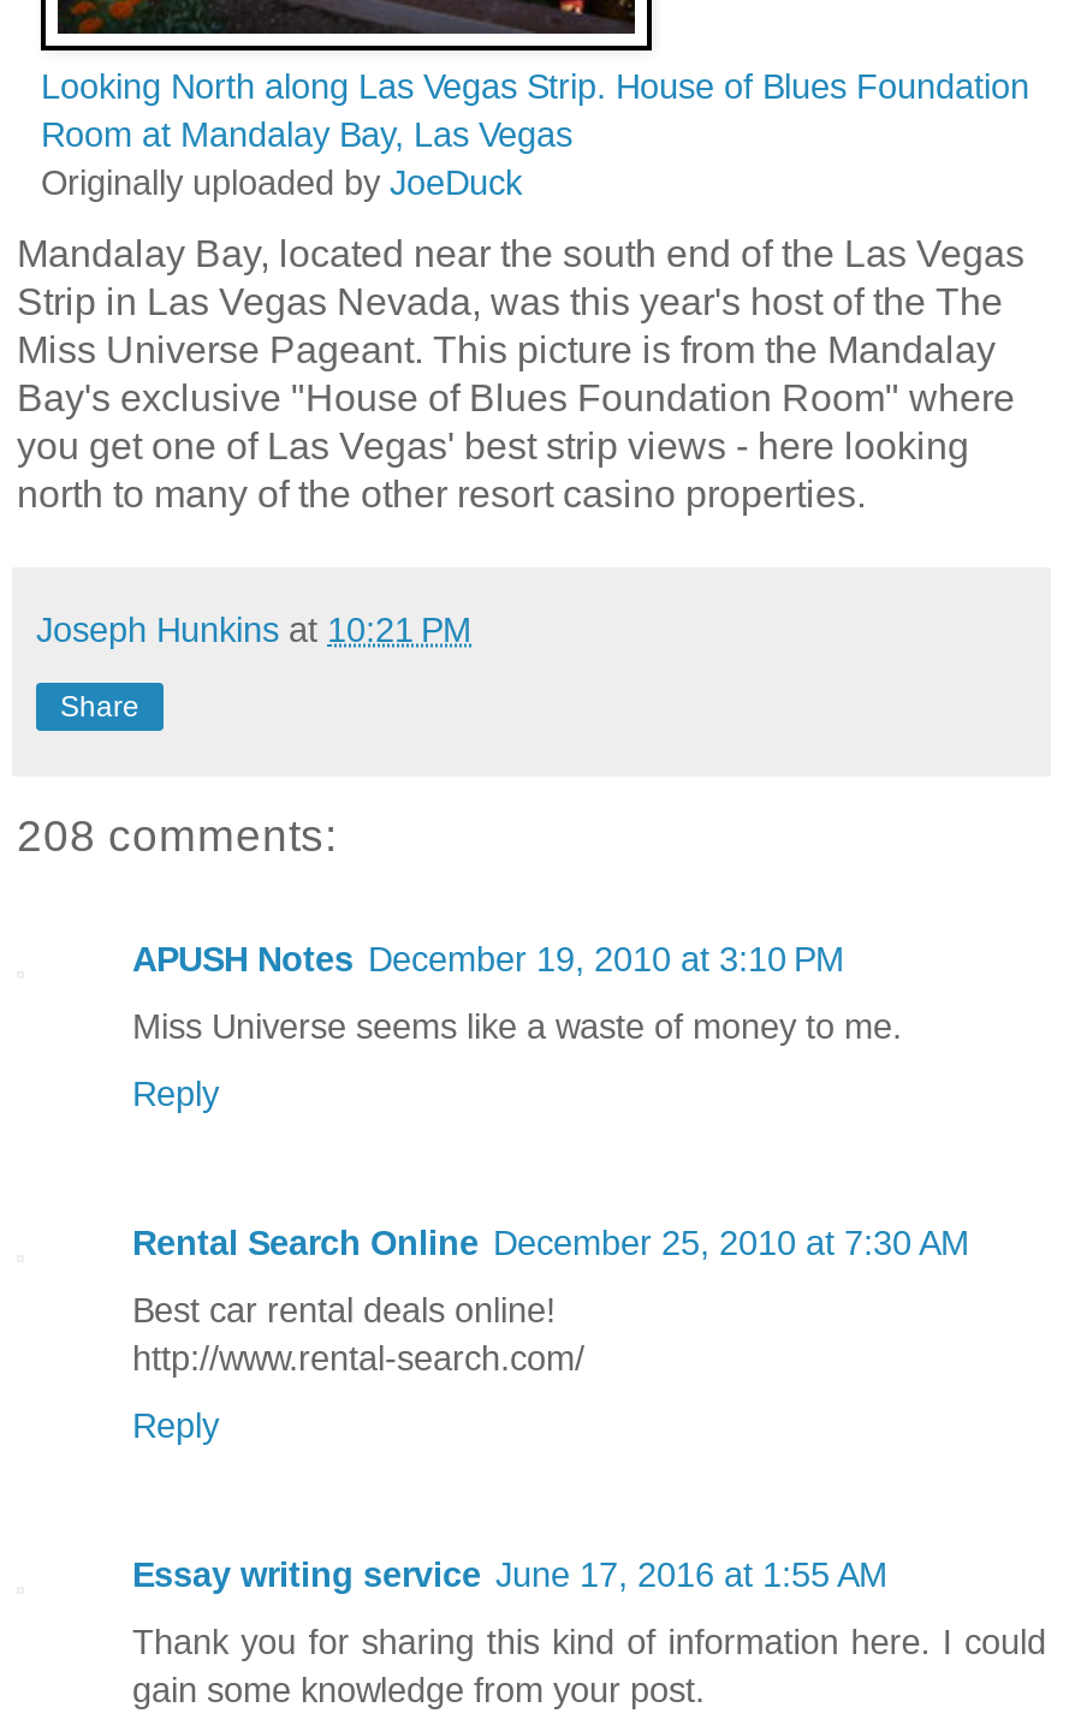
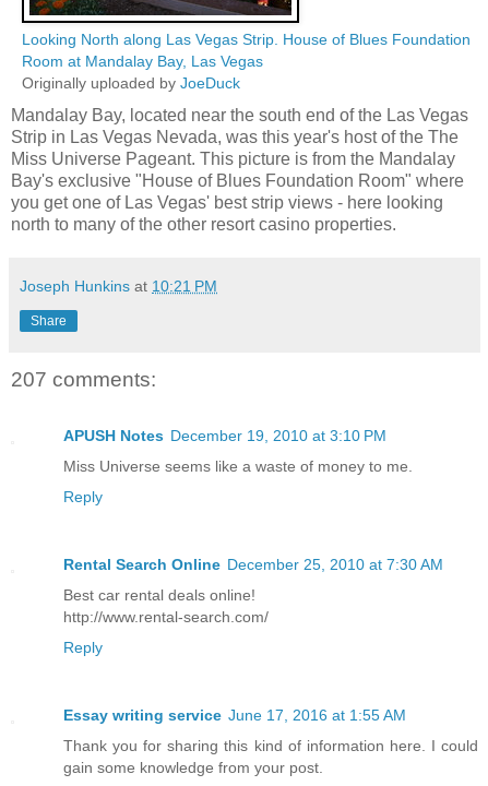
- 208 comments:
+ 207 comments:
